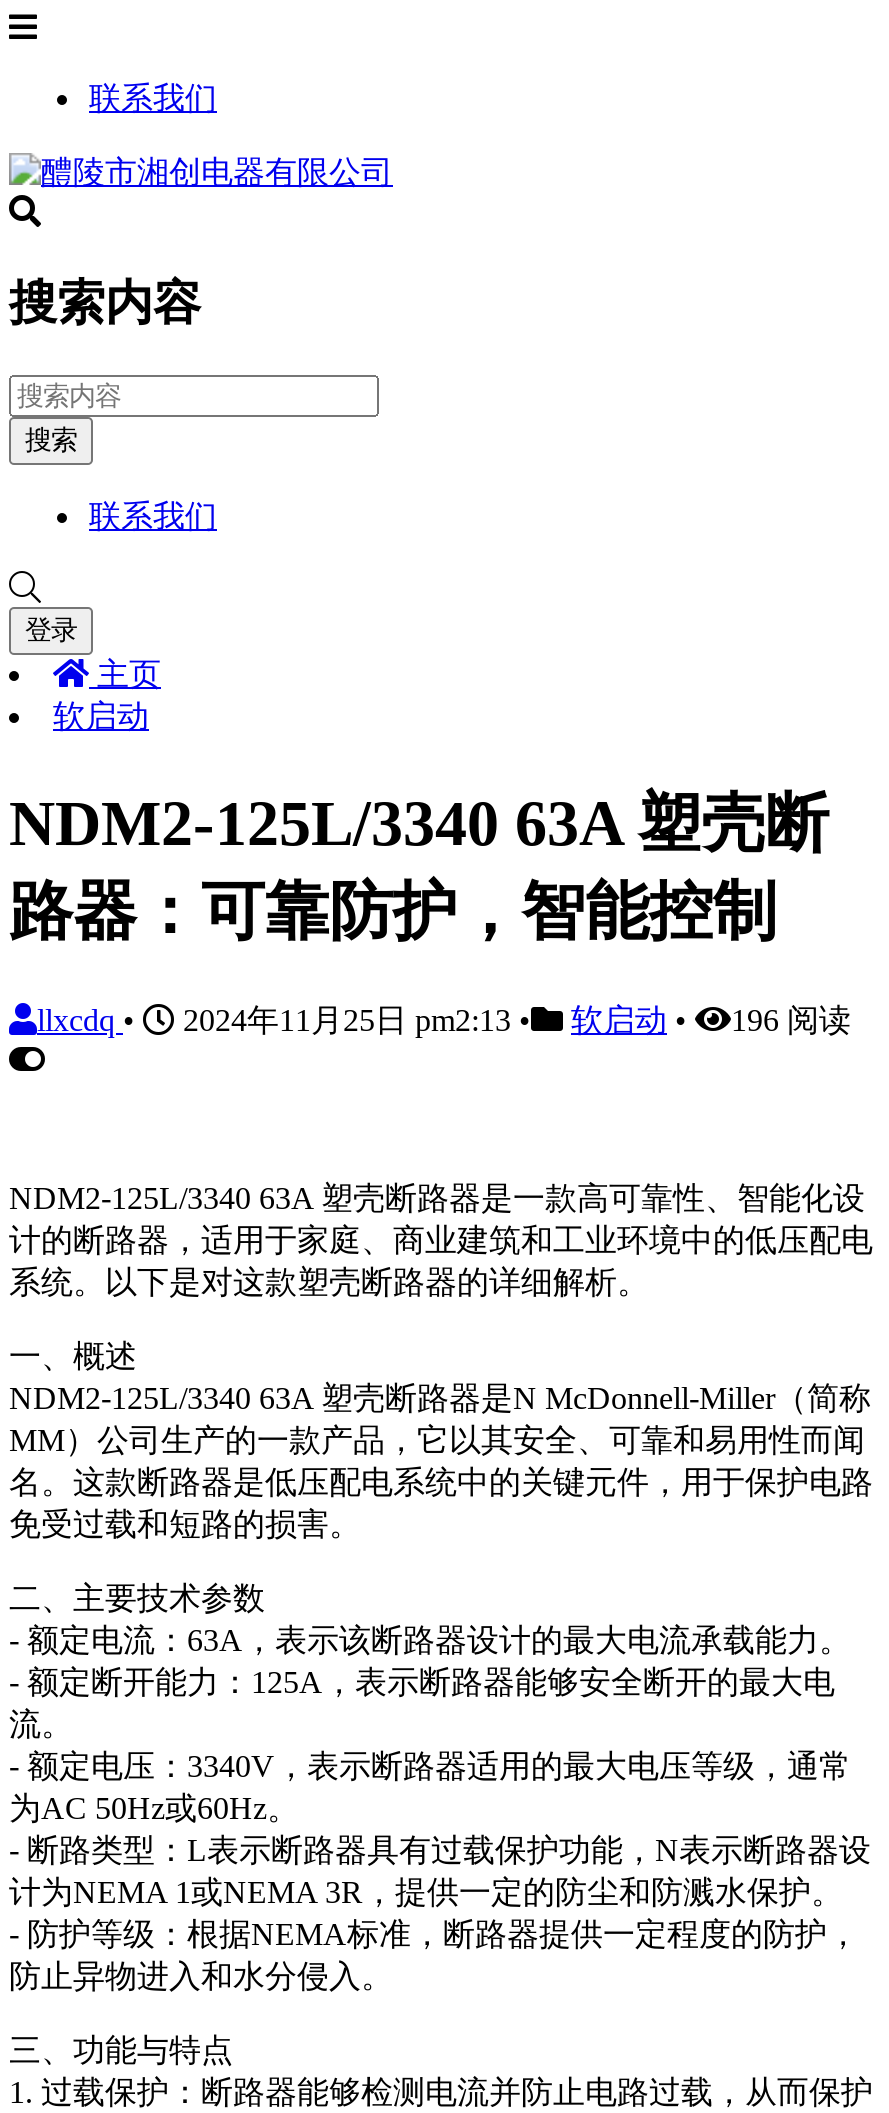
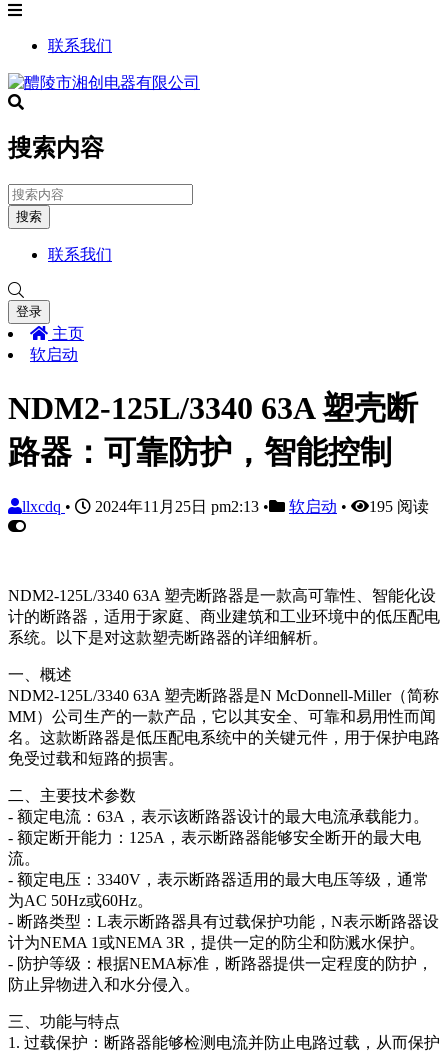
- llxcdq • 2024年11月25日 pm2:13 • 软启动 • 196 阅读
+ llxcdq • 2024年11月25日 pm2:13 • 软启动 • 195 阅读
